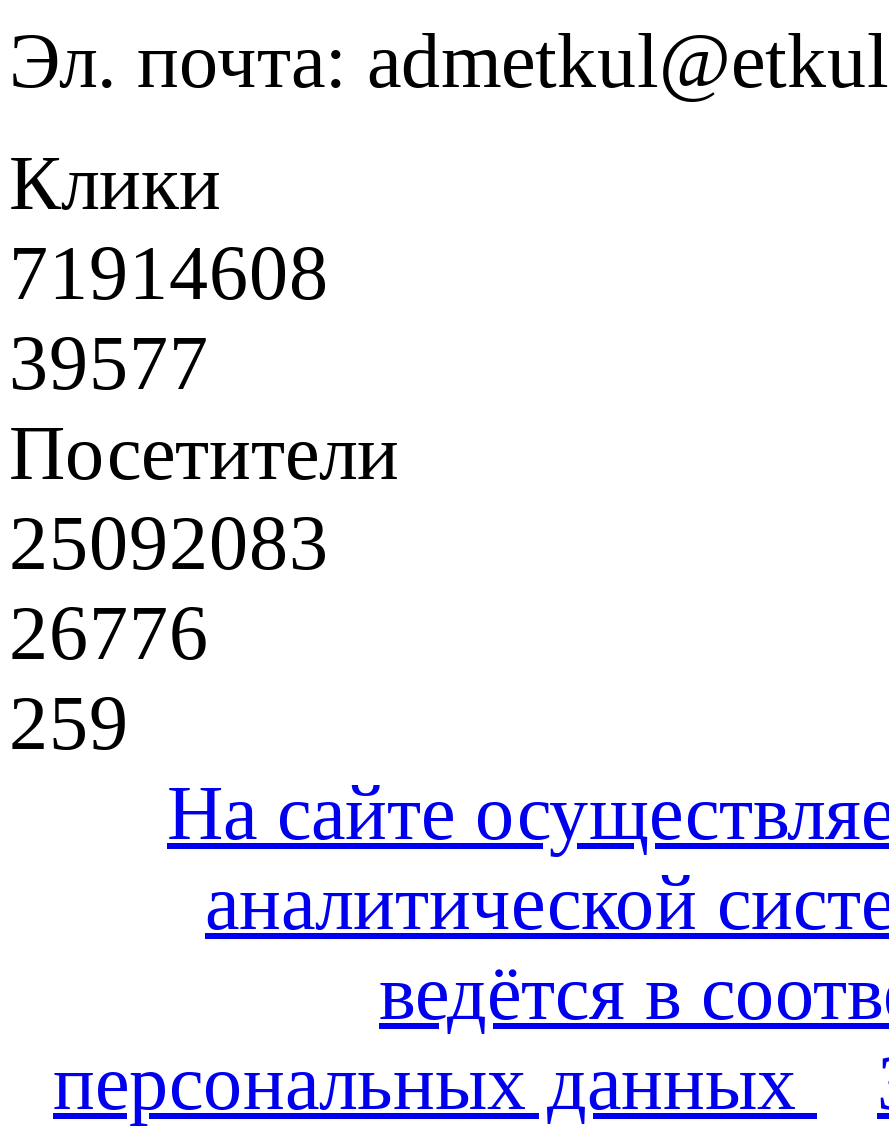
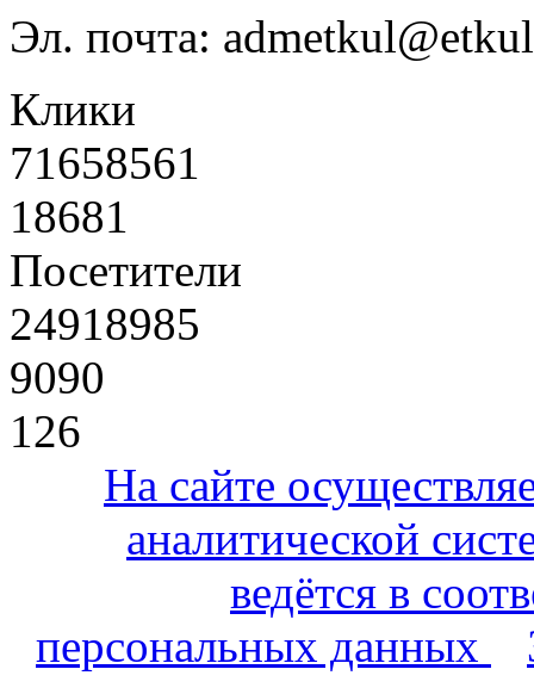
- 71914608
+ 71658561

- 39577
+ 18681

- 25092083
+ 24918985

- 26776
+ 9090

- 259
+ 126
